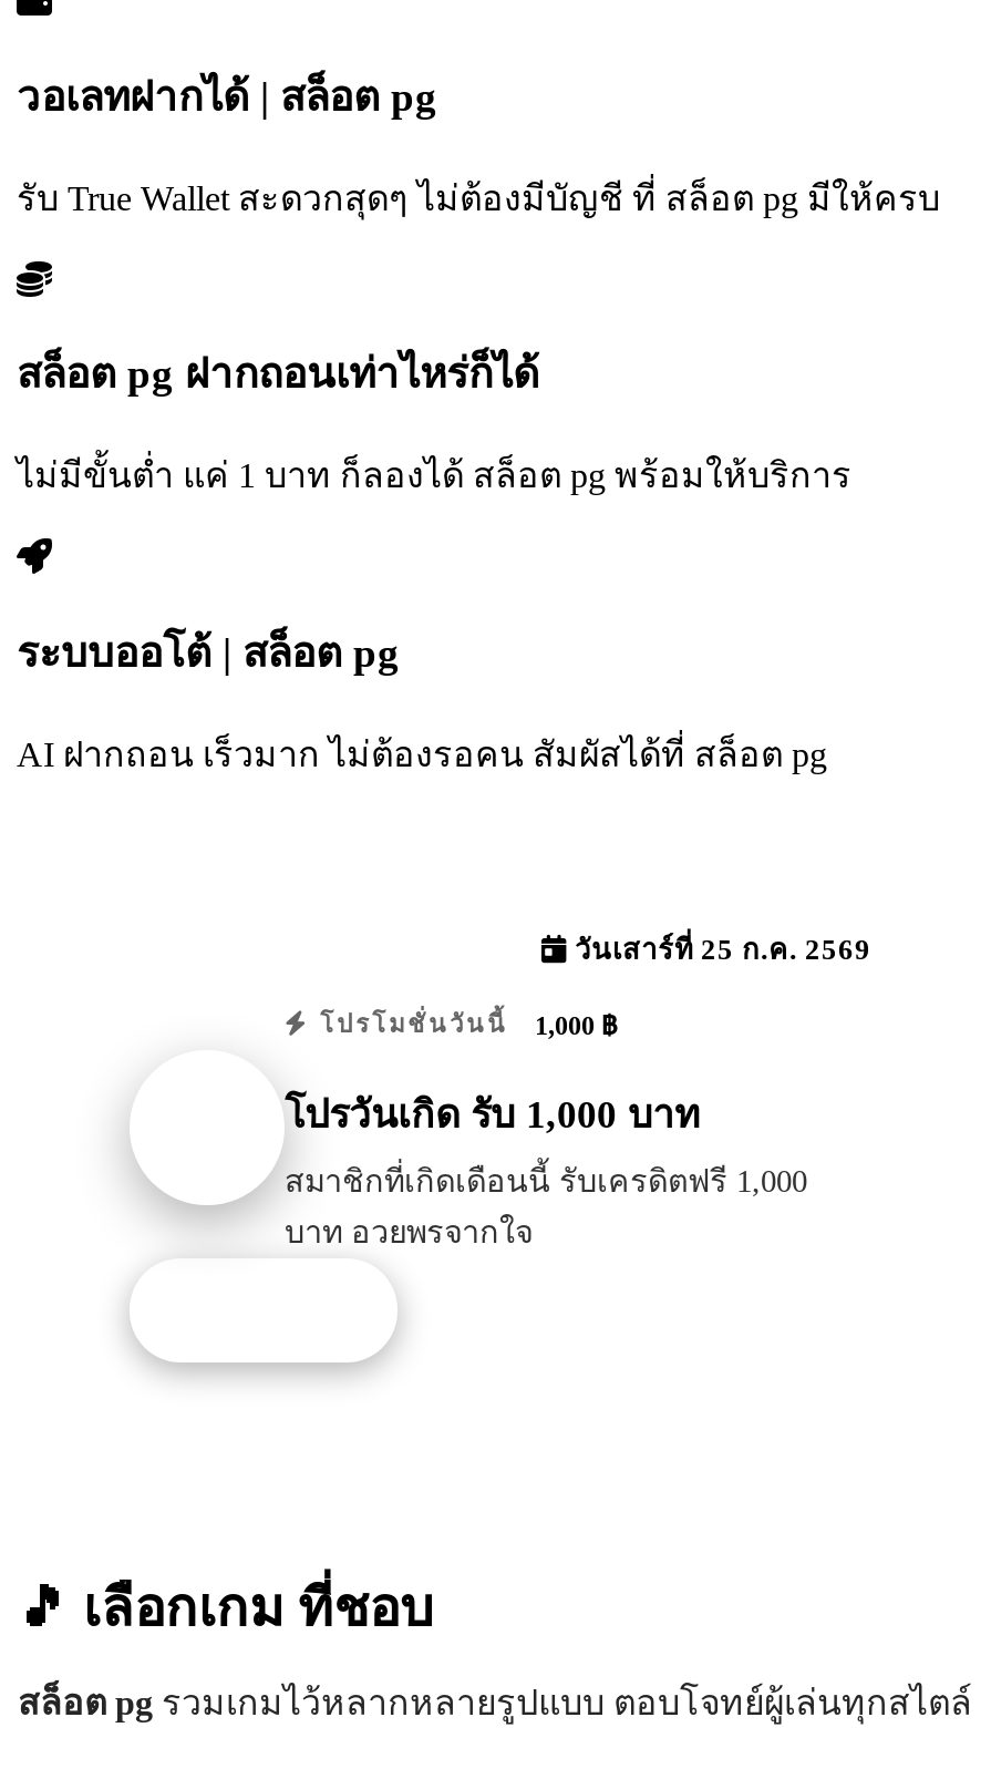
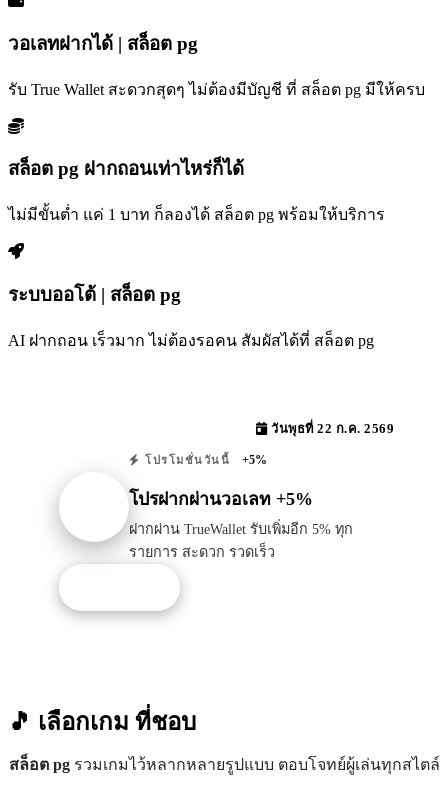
- วันเสาร์ที่ 25 ก.ค. 2569
+ วันพุธที่ 22 ก.ค. 2569

- โปรโมชั่นวันนี้ 1,000 ฿
+ โปรโมชั่นวันนี้ +5%

- โปรวันเกิด รับ 1,000 บาท
+ โปรฝากผ่านวอเลท +5%

- สมาชิกที่เกิดเดือนนี้ รับเครดิตฟรี 1,000
- บาท อวยพรจากใจ
+ ฝากผ่าน TrueWallet รับเพิ่มอีก 5% ทุก
+ รายการ สะดวก รวดเร็ว
